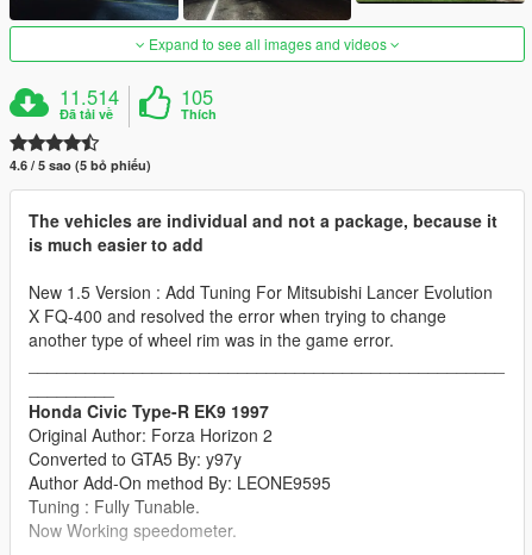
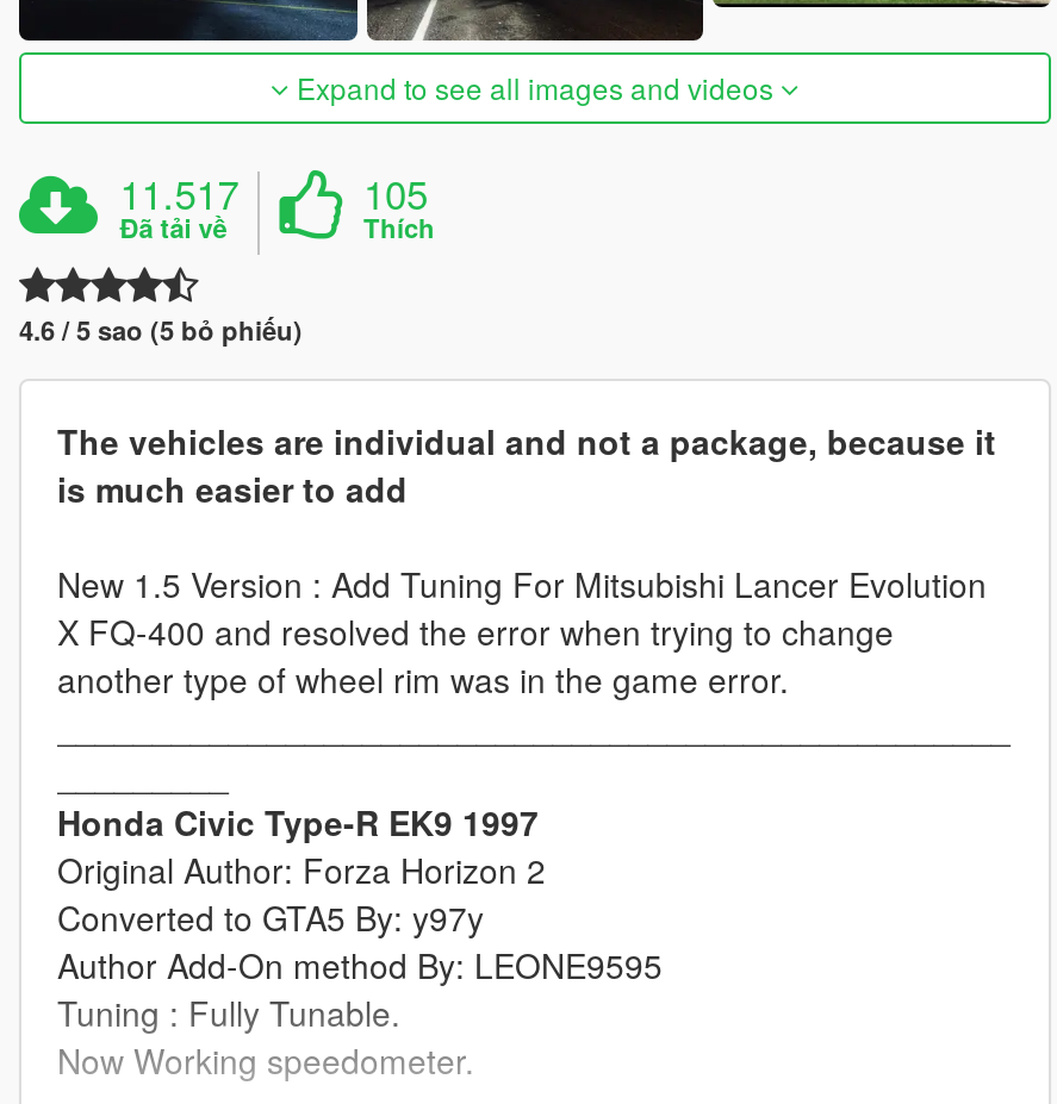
- 11.514
+ 11.517
